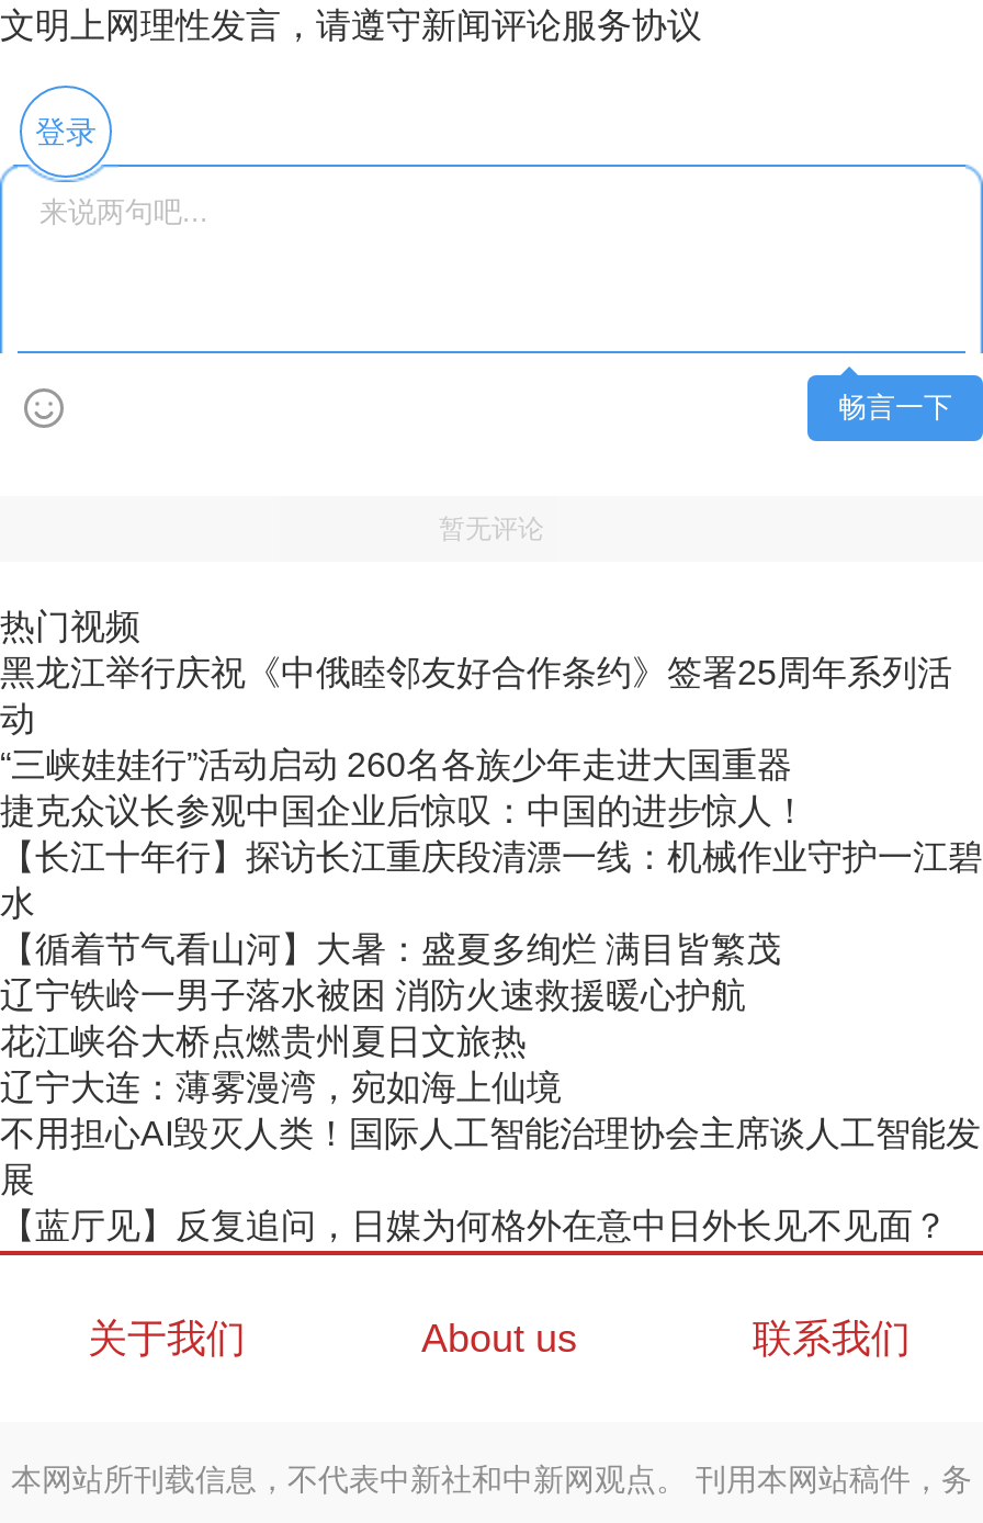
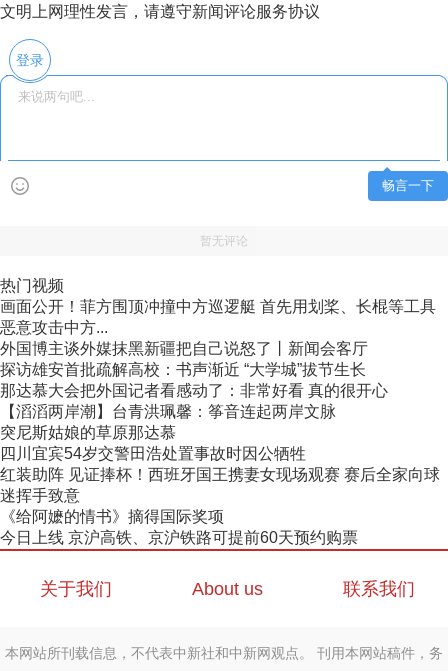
- 黑龙江举行庆祝《中俄睦邻友好合作条约》签署25周年系列活
- 动
- “三峡娃娃行”活动启动 260名各族少年走进大国重器
- 捷克众议长参观中国企业后惊叹：中国的进步惊人！
- 【长江十年行】探访长江重庆段清漂一线：机械作业守护一江碧
- 水
- 【循着节气看山河】大暑：盛夏多绚烂 满目皆繁茂
- 辽宁铁岭一男子落水被困 消防火速救援暖心护航
- 花江峡谷大桥点燃贵州夏日文旅热
- 辽宁大连：薄雾漫湾，宛如海上仙境
- 不用担心AI毁灭人类！国际人工智能治理协会主席谈人工智能发
- 展
- 【蓝厅见】反复追问，日媒为何格外在意中日外长见不见面？
+ 画面公开！菲方围顶冲撞中方巡逻艇 首先用划桨、长棍等工具
+ 恶意攻击中方...
+ 外国博主谈外媒抹黑新疆把自己说怒了丨新闻会客厅
+ 探访雄安首批疏解高校：书声渐近 “大学城”拔节生长
+ 那达慕大会把外国记者看感动了：非常好看 真的很开心
+ 【滔滔两岸潮】台青洪珮馨：筝音连起两岸文脉
+ 突尼斯姑娘的草原那达慕
+ 四川宜宾54岁交警田浩处置事故时因公牺牲
+ 红装助阵 见证捧杯！西班牙国王携妻女现场观赛 赛后全家向球
+ 迷挥手致意
+ 《给阿嬷的情书》摘得国际奖项
+ 今日上线 京沪高铁、京沪铁路可提前60天预约购票
